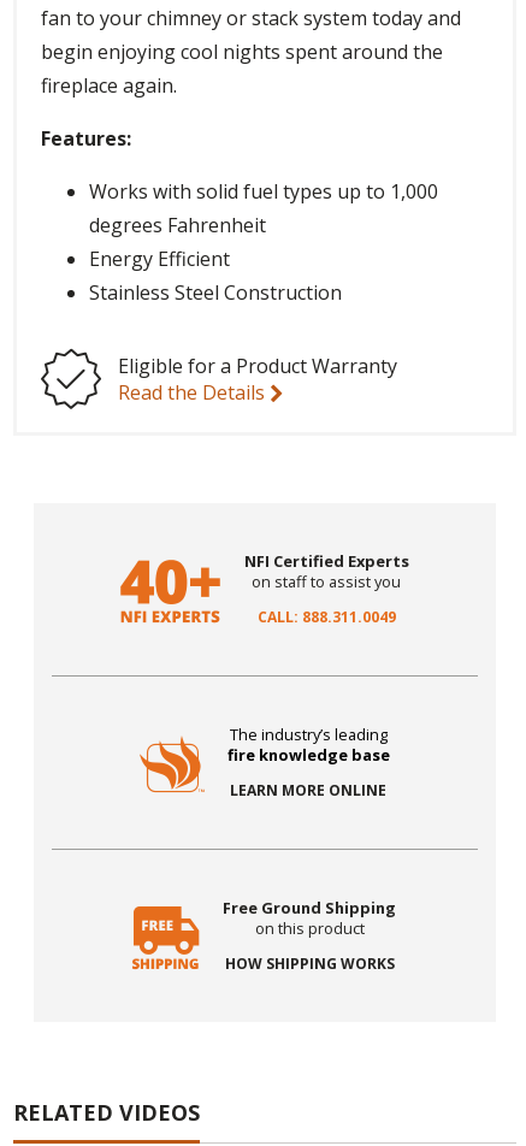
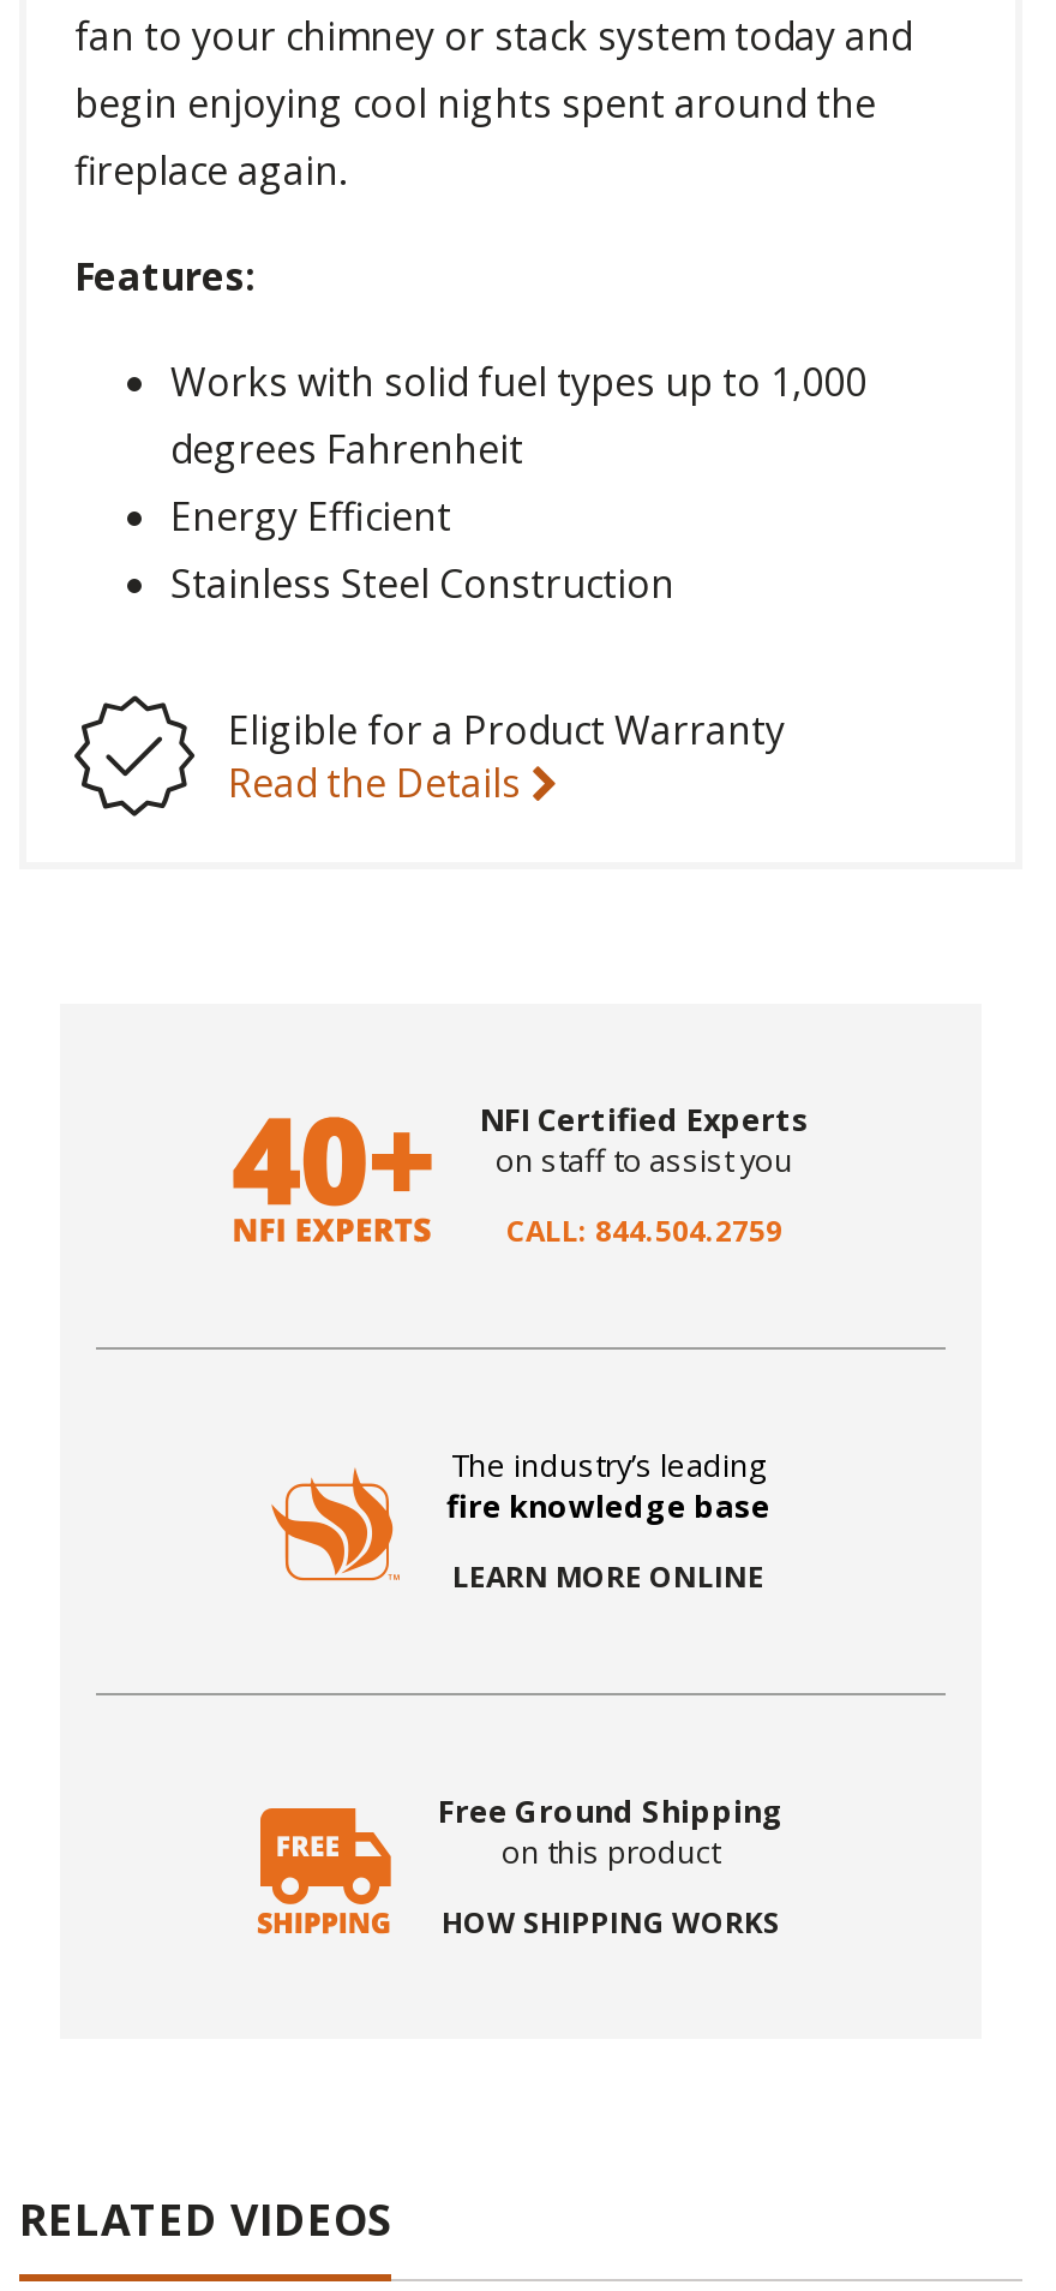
- CALL: 888.311.0049
+ CALL: 844.504.2759
